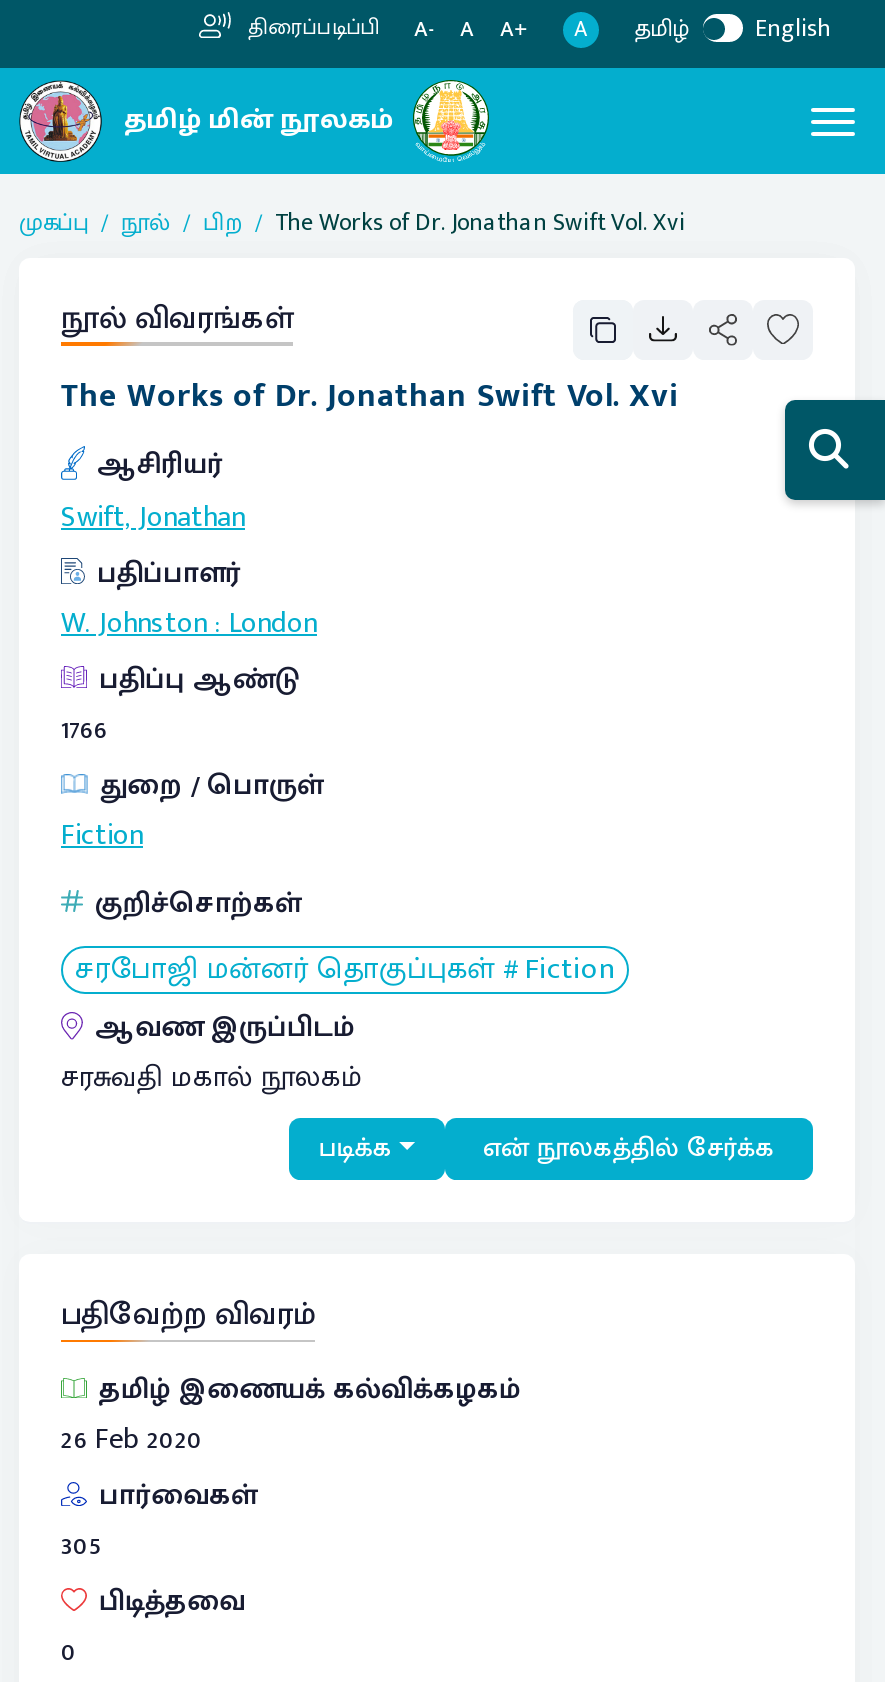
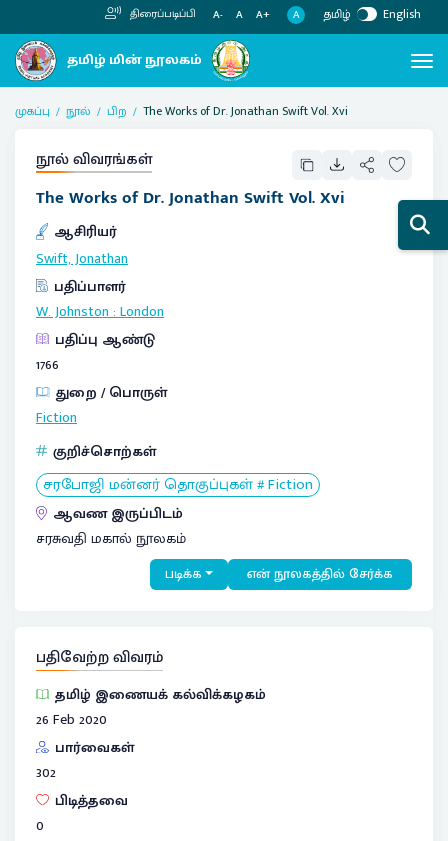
- 305
+ 302
